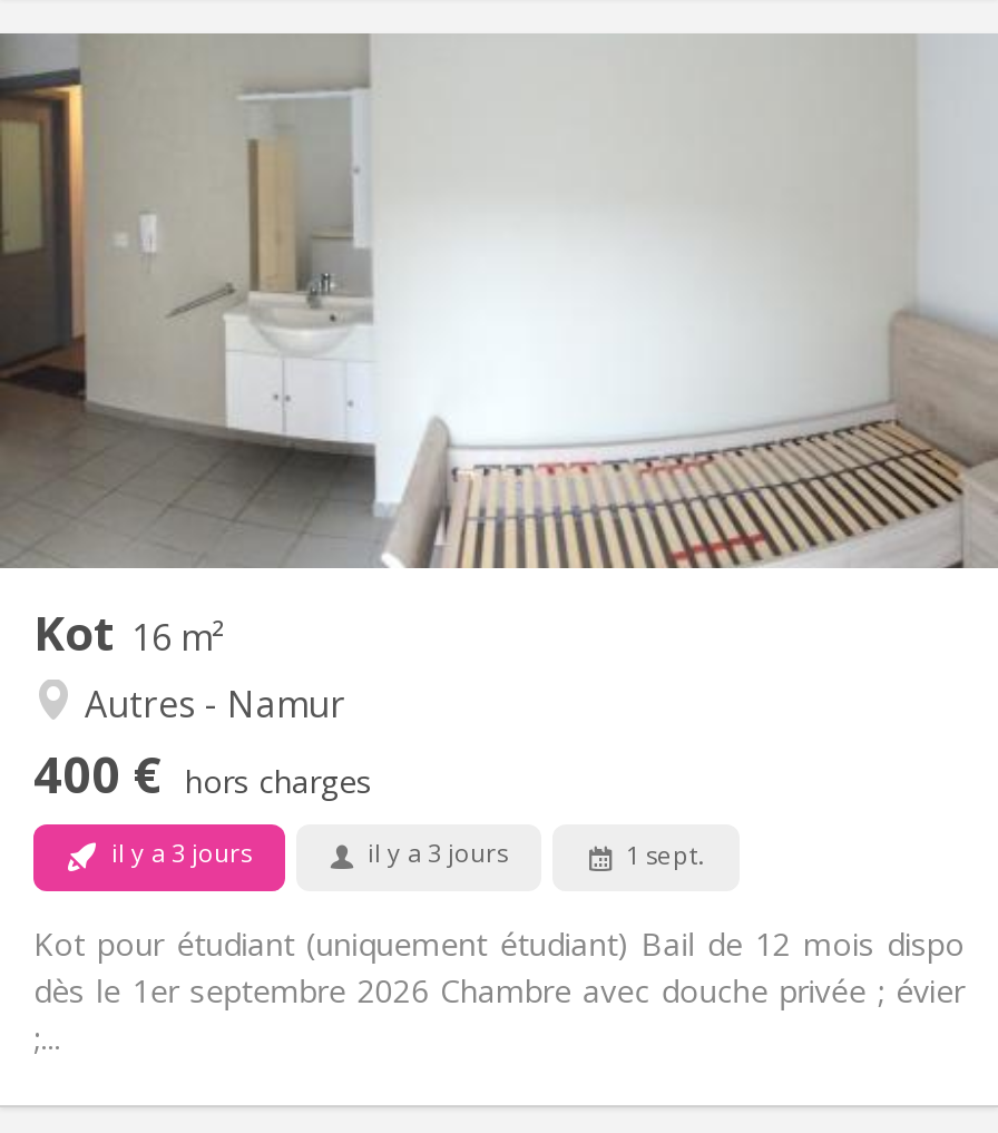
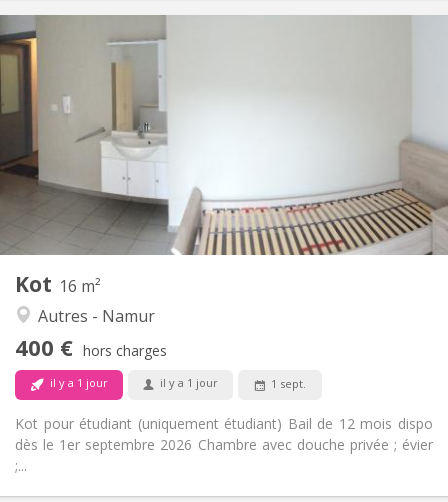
- il y a 3 jours
+ il y a 1 jour

- il y a 3 jours
+ il y a 1 jour
